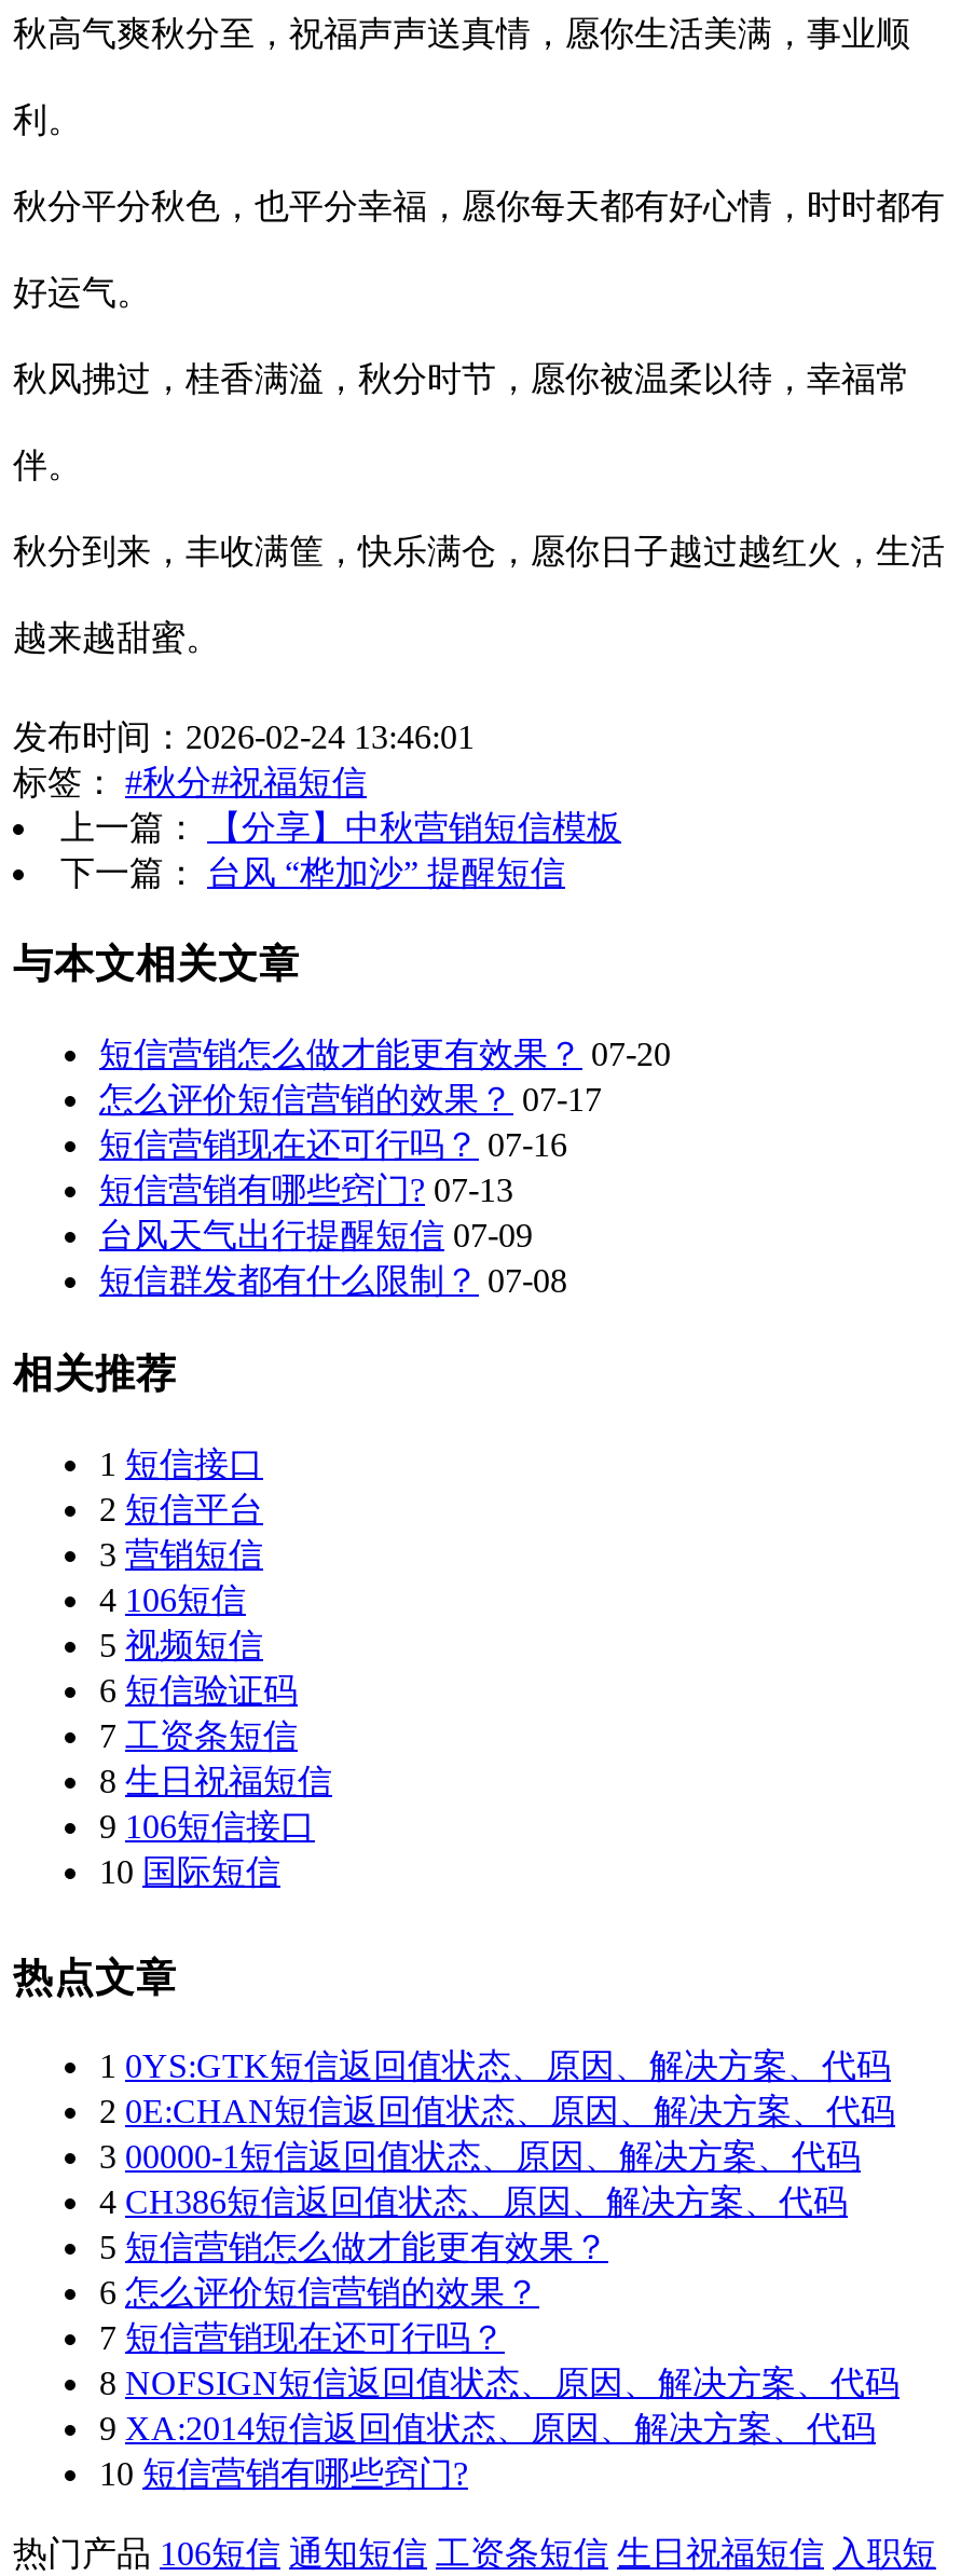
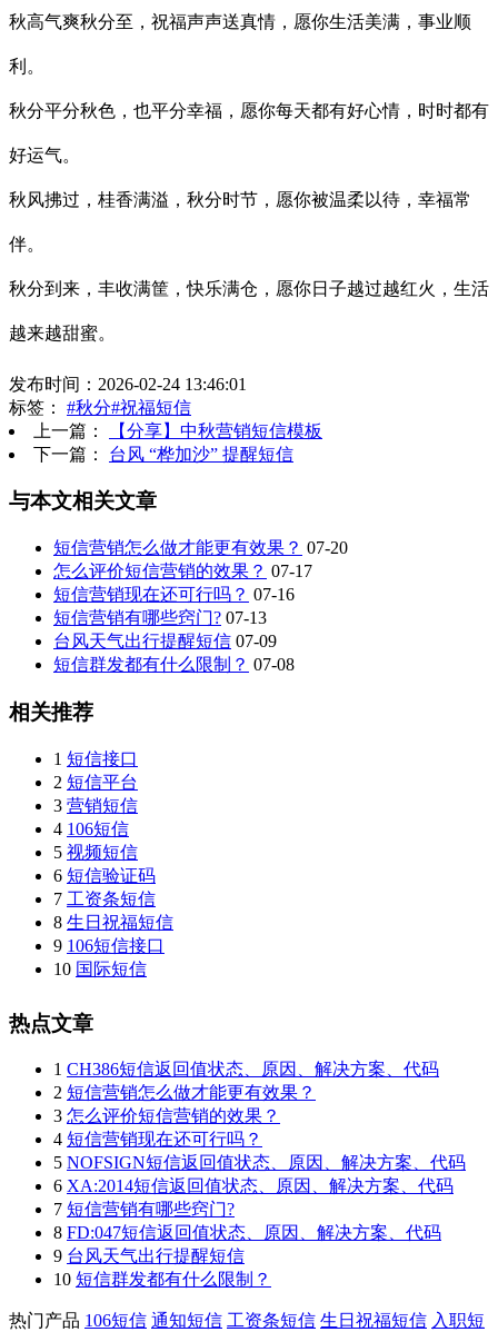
- 1 0YS:GTK短信返回值状态、原因、解决方案、代码
- 2 0E:CHAN短信返回值状态、原因、解决方案、代码
- 3 00000-1短信返回值状态、原因、解决方案、代码
- 4 CH386短信返回值状态、原因、解决方案、代码
- 5 短信营销怎么做才能更有效果？
- 6 怎么评价短信营销的效果？
- 7 短信营销现在还可行吗？
- 8 NOFSIGN短信返回值状态、原因、解决方案、代码
- 9 XA:2014短信返回值状态、原因、解决方案、代码
- 10 短信营销有哪些窍门?
+ 1 CH386短信返回值状态、原因、解决方案、代码
+ 2 短信营销怎么做才能更有效果？
+ 3 怎么评价短信营销的效果？
+ 4 短信营销现在还可行吗？
+ 5 NOFSIGN短信返回值状态、原因、解决方案、代码
+ 6 XA:2014短信返回值状态、原因、解决方案、代码
+ 7 短信营销有哪些窍门?
+ 8 FD:047短信返回值状态、原因、解决方案、代码
+ 9 台风天气出行提醒短信
+ 10 短信群发都有什么限制？
